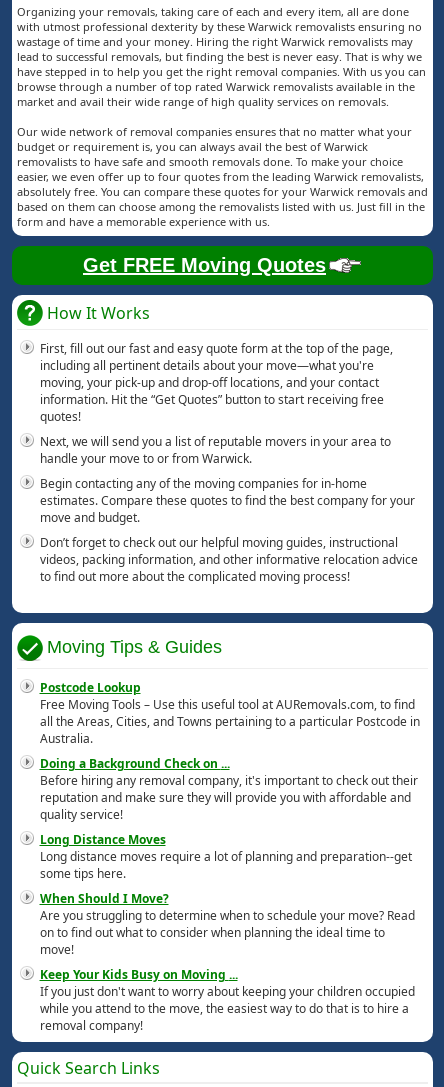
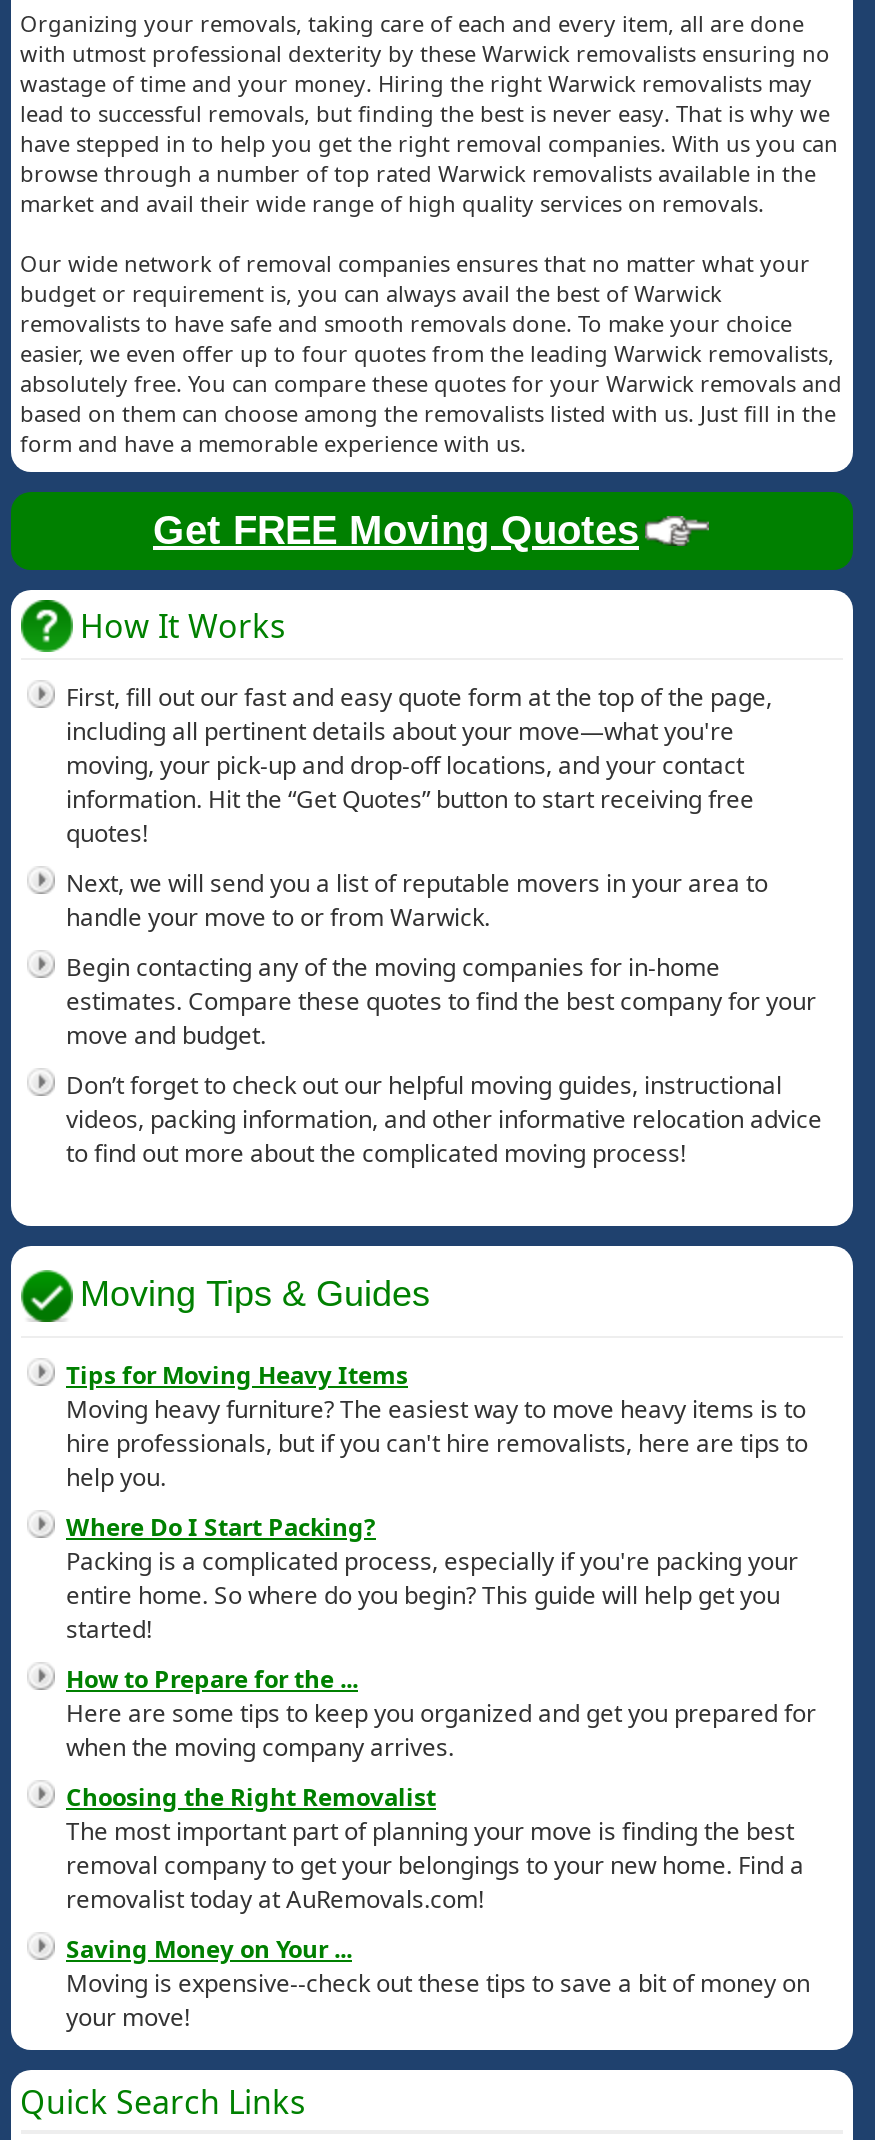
- Postcode Lookup
- Free Moving Tools – Use this useful tool at AURemovals.com, to find
- all the Areas, Cities, and Towns pertaining to a particular Postcode in
- Australia.
+ Tips for Moving Heavy Items
+ Moving heavy furniture? The easiest way to move heavy items is to
+ hire professionals, but if you can't hire removalists, here are tips to
+ help you.

- Doing a Background Check on...
- Before hiring any removal company, it's important to check out their
- reputation and make sure they will provide you with affordable and
- quality service!
+ Where Do I Start Packing?
+ Packing is a complicated process, especially if you're packing your
+ entire home. So where do you begin? This guide will help get you
+ started!

- Long Distance Moves
- Long distance moves require a lot of planning and preparation--get
- some tips here.
+ How to Prepare for the...
+ Here are some tips to keep you organized and get you prepared for
+ when the moving company arrives.

- When Should I Move?
- Are you struggling to determine when to schedule your move? Read
- on to find out what to consider when planning the ideal time to
- move!
+ Choosing the Right Removalist
+ The most important part of planning your move is finding the best
+ removal company to get your belongings to your new home. Find a
+ removalist today at AuRemovals.com!

- Keep Your Kids Busy on Moving...
- If you just don't want to worry about keeping your children occupied
- while you attend to the move, the easiest way to do that is to hire a
- removal company!
+ Saving Money on Your...
+ Moving is expensive--check out these tips to save a bit of money on
+ your move!
